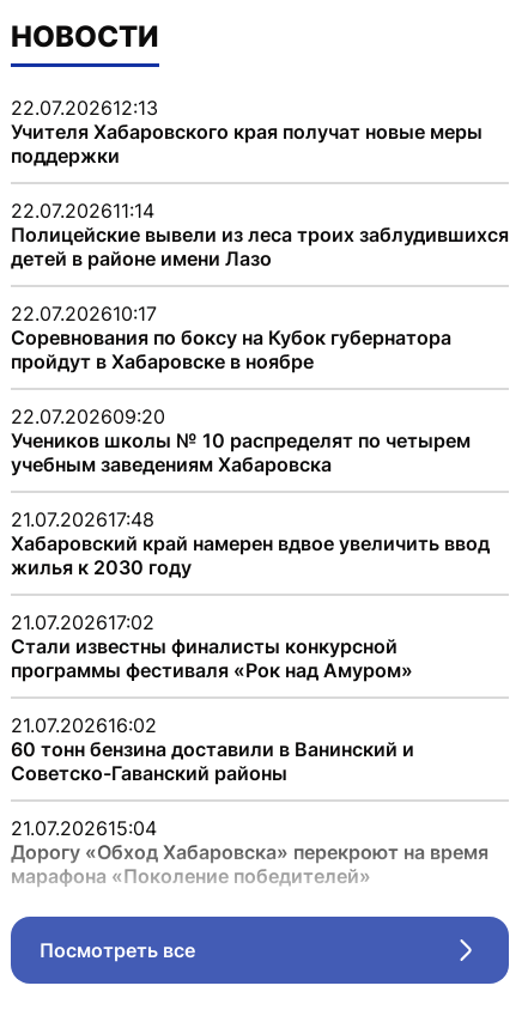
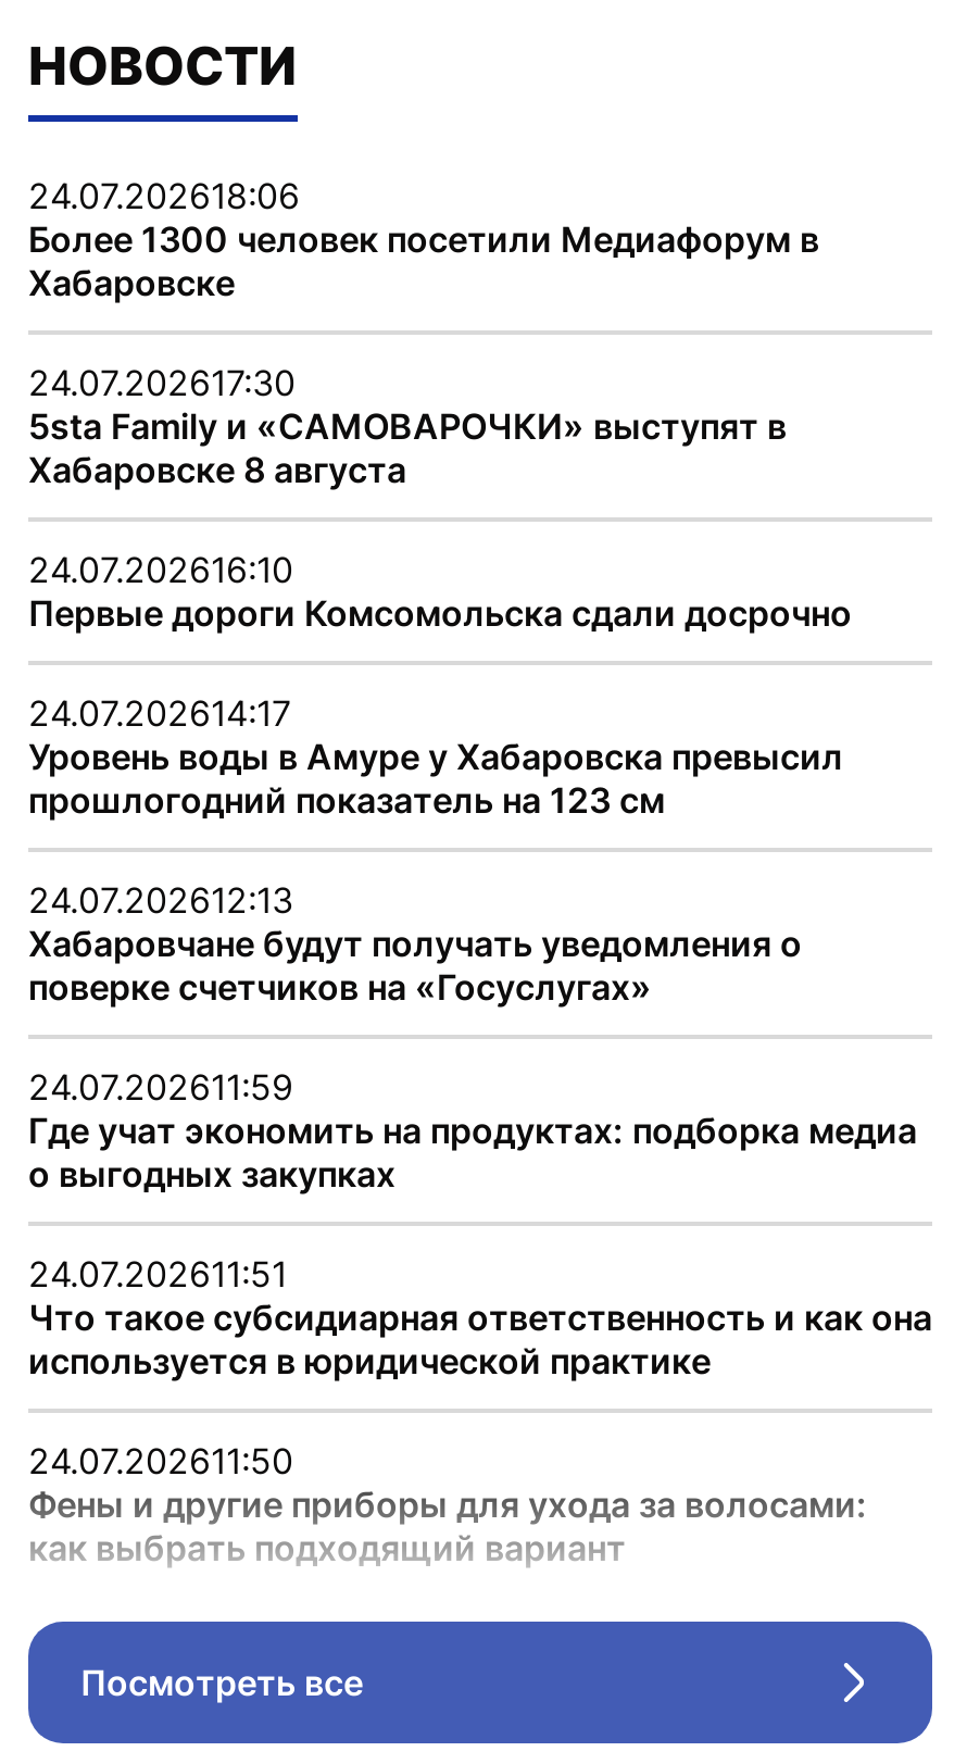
- 22.07.202612:13
- Учителя Хабаровского края получат новые меры
- поддержки
+ 24.07.202618:06
+ Более 1300 человек посетили Медиафорум в
+ Хабаровске

- 22.07.202611:14
- Полицейские вывели из леса троих заблудившихся
- детей в районе имени Лазо
+ 24.07.202617:30
+ 5sta Family и «САМОВАРОЧКИ» выступят в
+ Хабаровске 8 августа

- 22.07.202610:17
- Соревнования по боксу на Кубок губернатора
- пройдут в Хабаровске в ноябре
+ 24.07.202616:10
+ Первые дороги Комсомольска сдали досрочно

- 22.07.202609:20
- Учеников школы № 10 распределят по четырем
- учебным заведениям Хабаровска
+ 24.07.202614:17
+ Уровень воды в Амуре у Хабаровска превысил
+ прошлогодний показатель на 123 см

- 21.07.202617:48
- Хабаровский край намерен вдвое увеличить ввод
- жилья к 2030 году
+ 24.07.202612:13
+ Хабаровчане будут получать уведомления о
+ поверке счетчиков на «Госуслугах»

- 21.07.202617:02
- Стали известны финалисты конкурсной
- программы фестиваля «Рок над Амуром»
+ 24.07.202611:59
+ Где учат экономить на продуктах: подборка медиа
+ о выгодных закупках

- 21.07.202616:02
- 60 тонн бензина доставили в Ванинский и
- Советско-Гаванский районы
+ 24.07.202611:51
+ Что такое субсидиарная ответственность и как она
+ используется в юридической практике

- 21.07.202615:04
- Дорогу «Обход Хабаровска» перекроют на время
- марафона «Поколение победителей»
+ 24.07.202611:50
+ Фены и другие приборы для ухода за волосами:
+ как выбрать подходящий вариант
